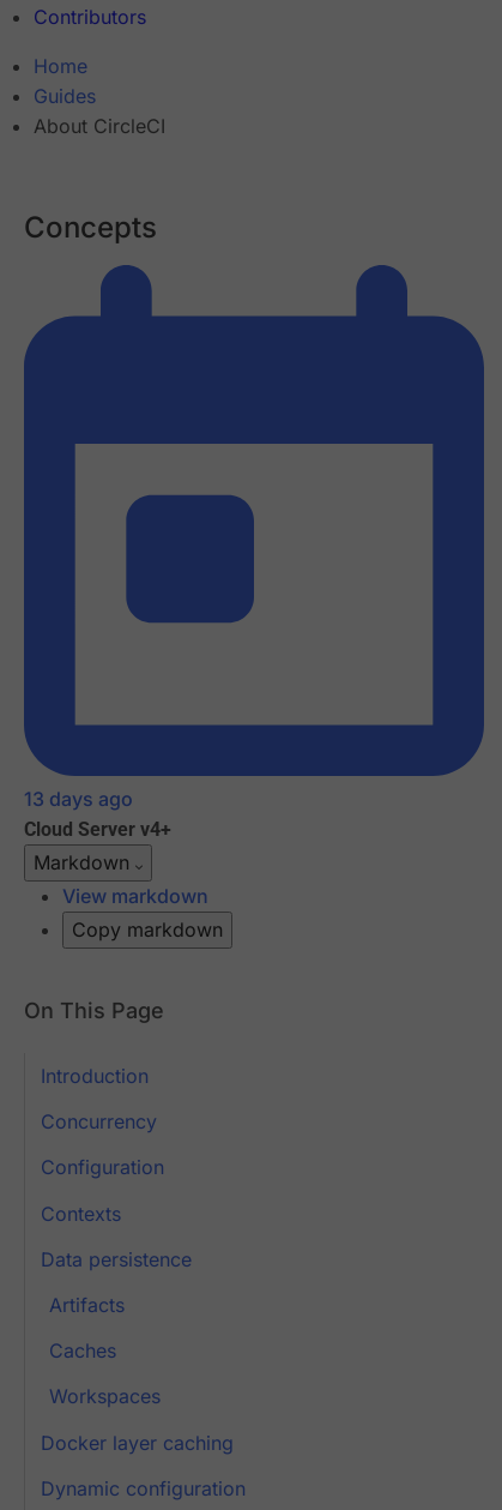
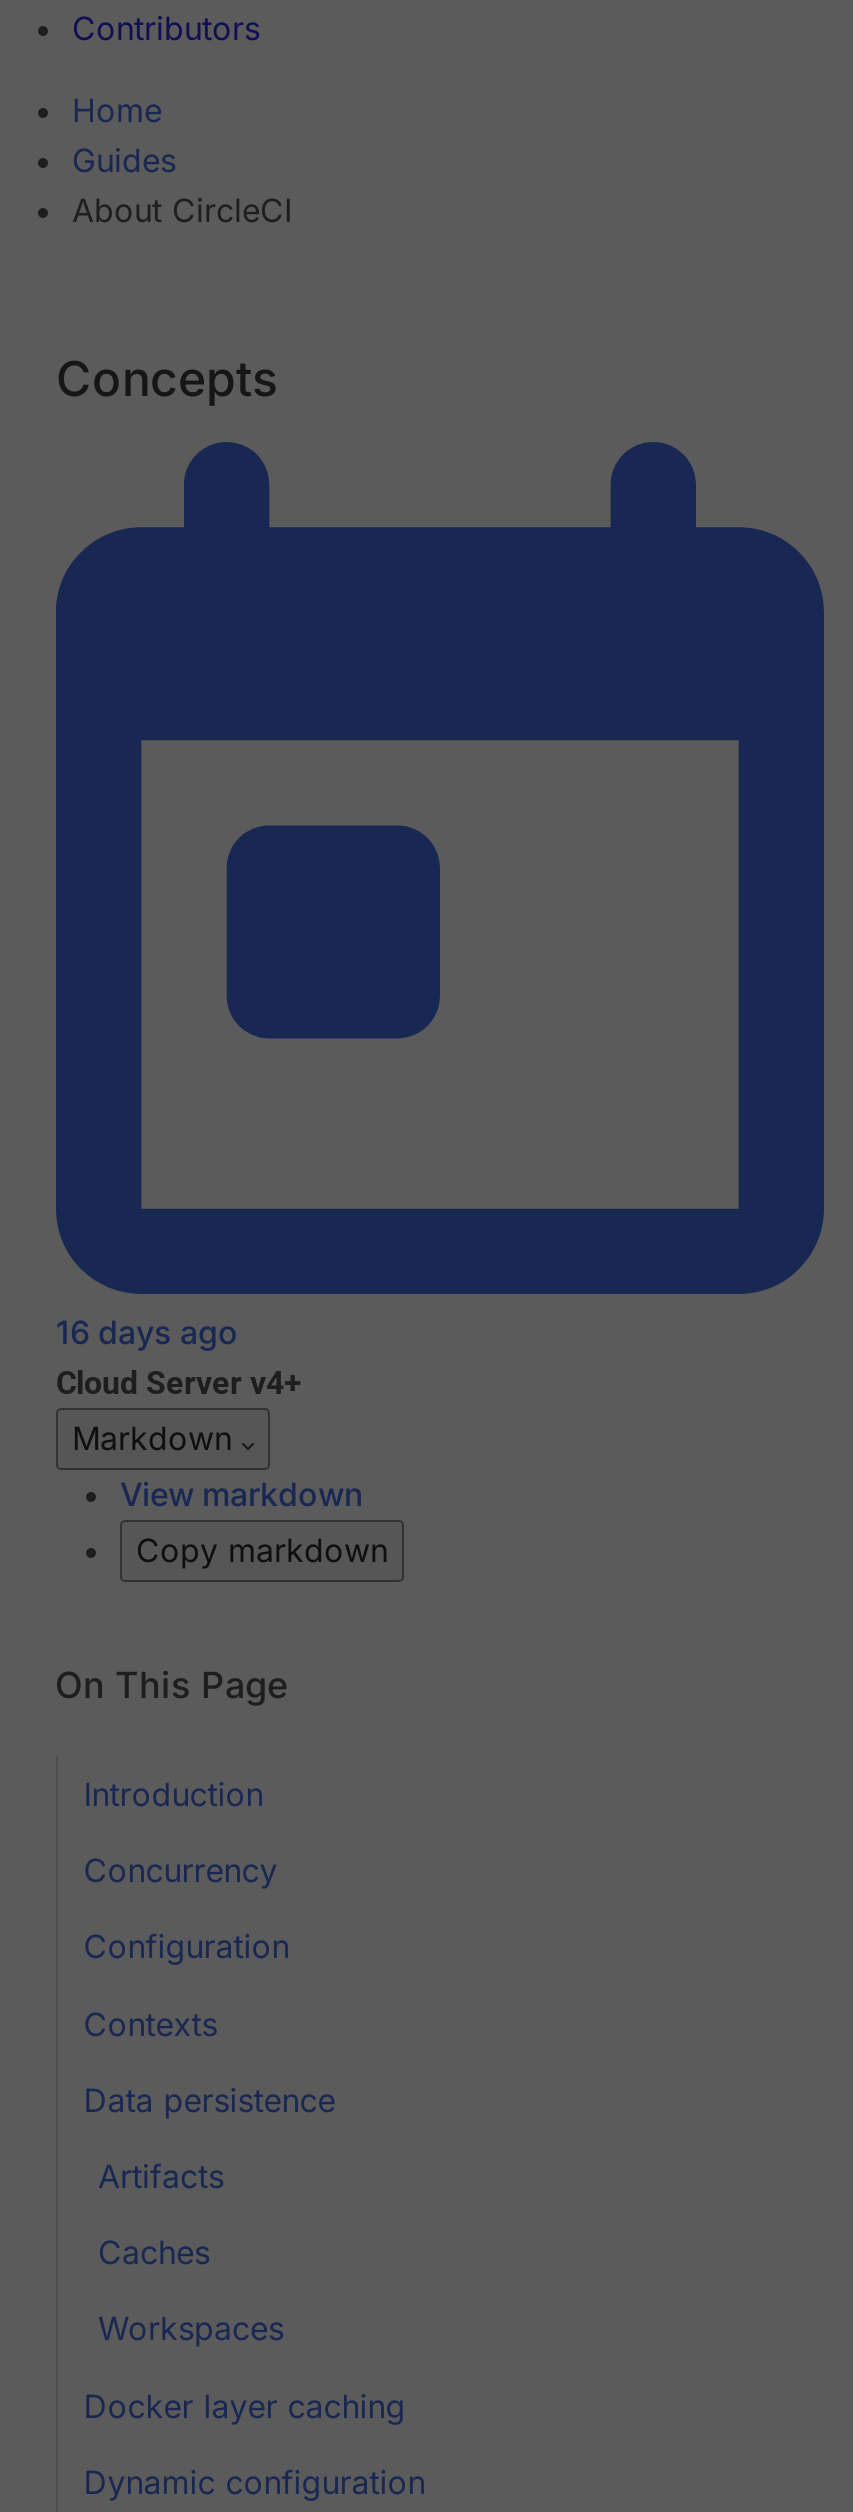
- 13 days ago
+ 16 days ago
